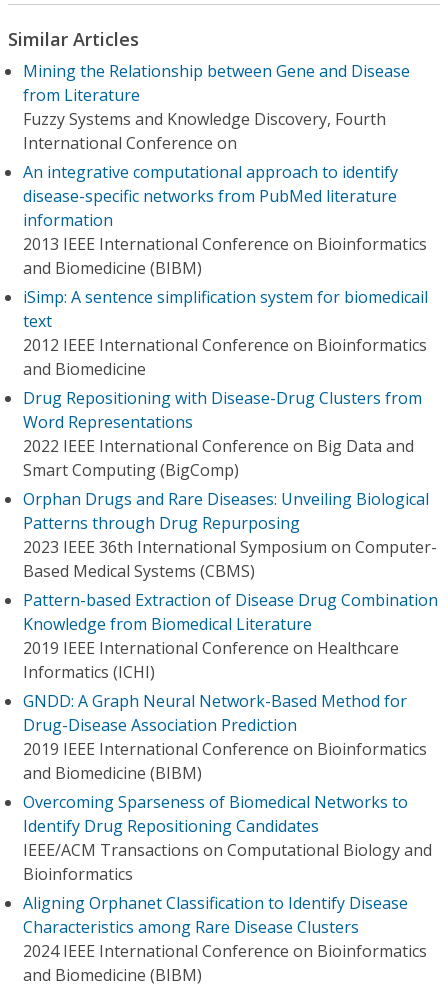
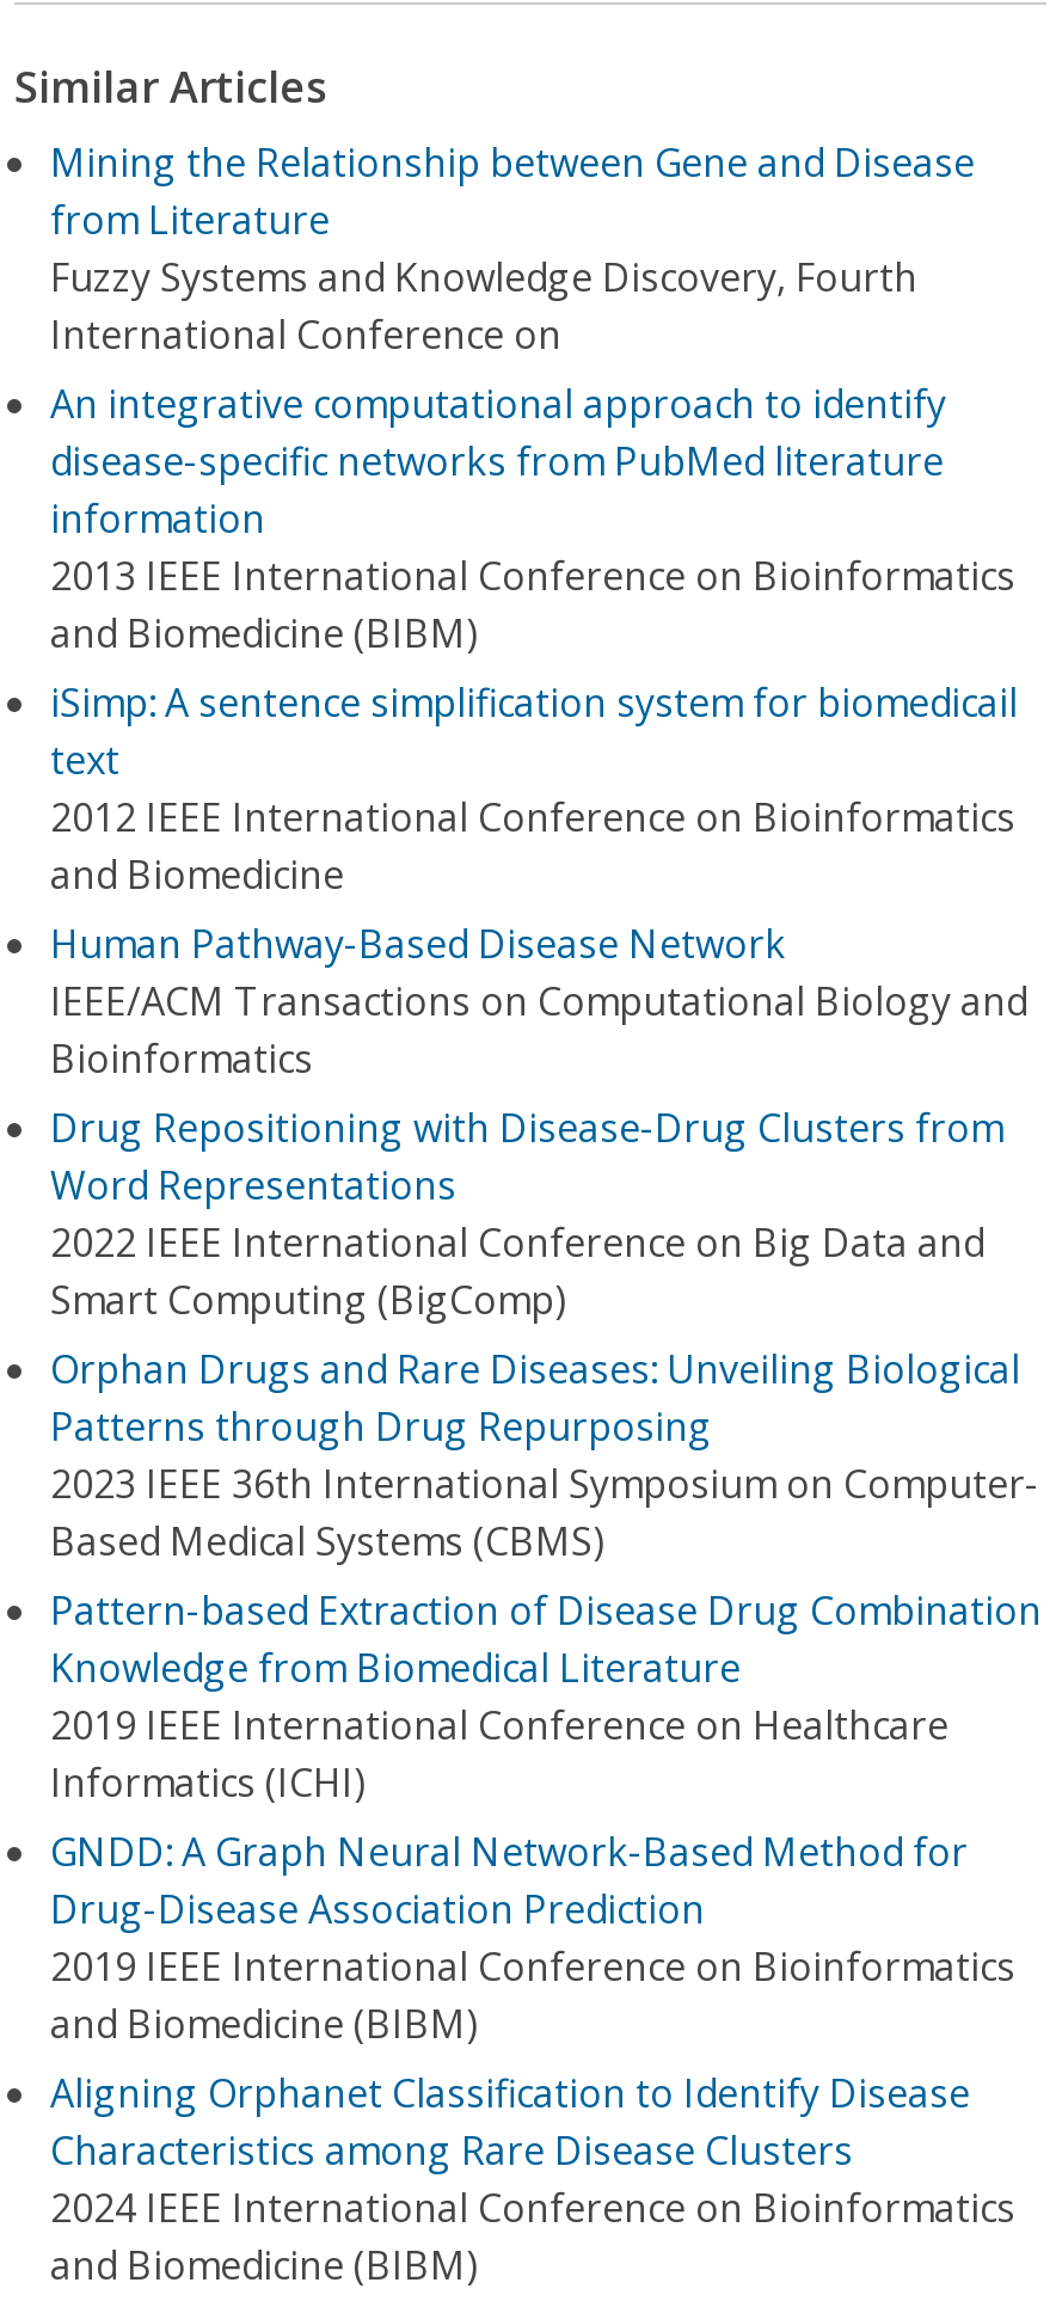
+ Human Pathway-Based Disease Network

moved down: Drug Repositioning with Disease-Drug Clusters from | Word Representations | 2022 IEEE International Conference on Big Data and | ... | 2019 IEEE International Conference on Bioinformatics | and Biomedicine (BIBM)

- Overcoming Sparseness of Biomedical Networks to
- Identify Drug Repositioning Candidates

moved up: IEEE/ACM Transactions on Computational Biology and | Bioinformatics
